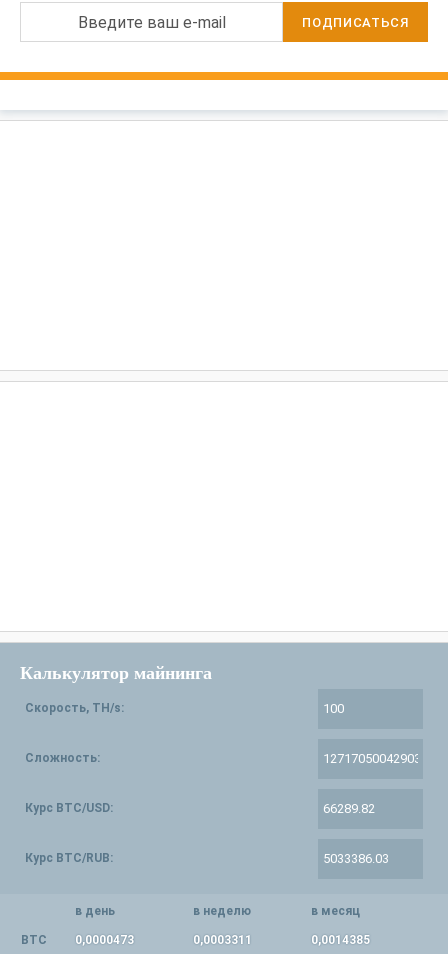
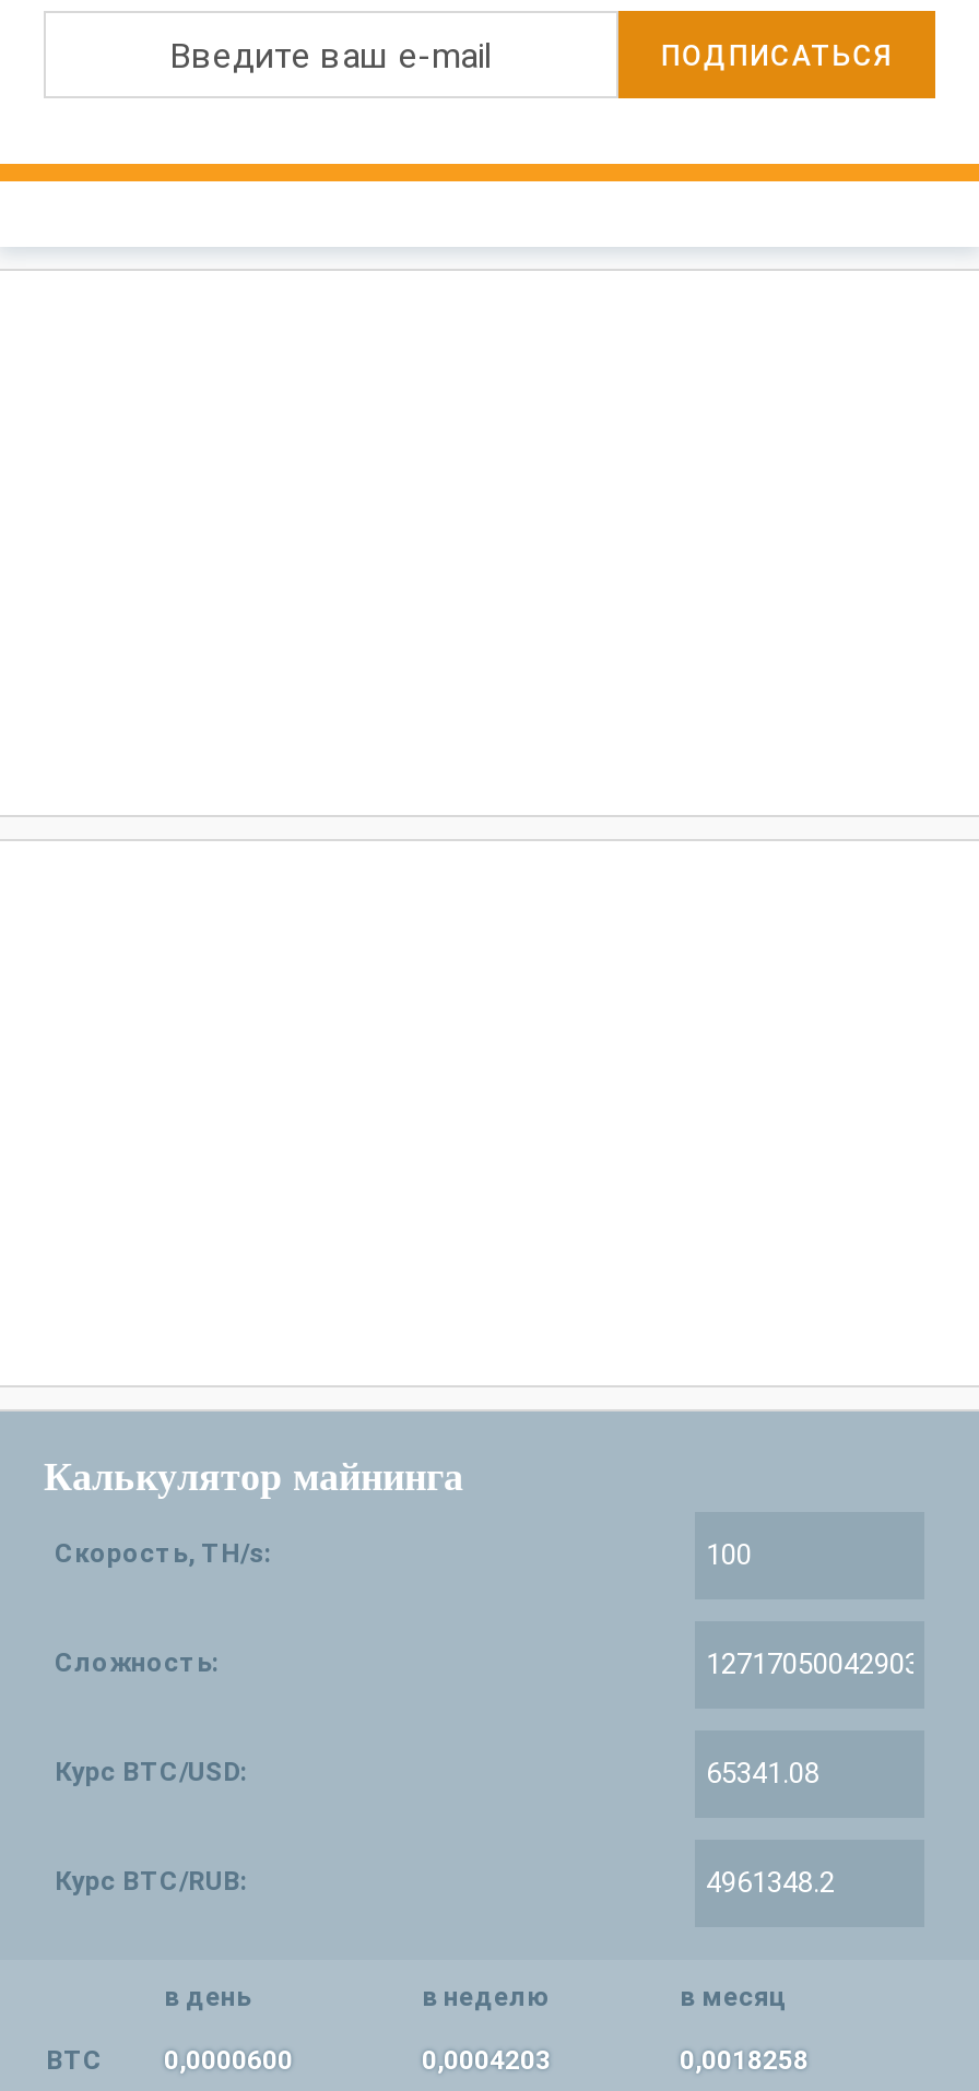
- BTC 0,0000473
+ BTC 0,0000600

- 0,0003311
+ 0,0004203

- 0,0014385
+ 0,0018258
